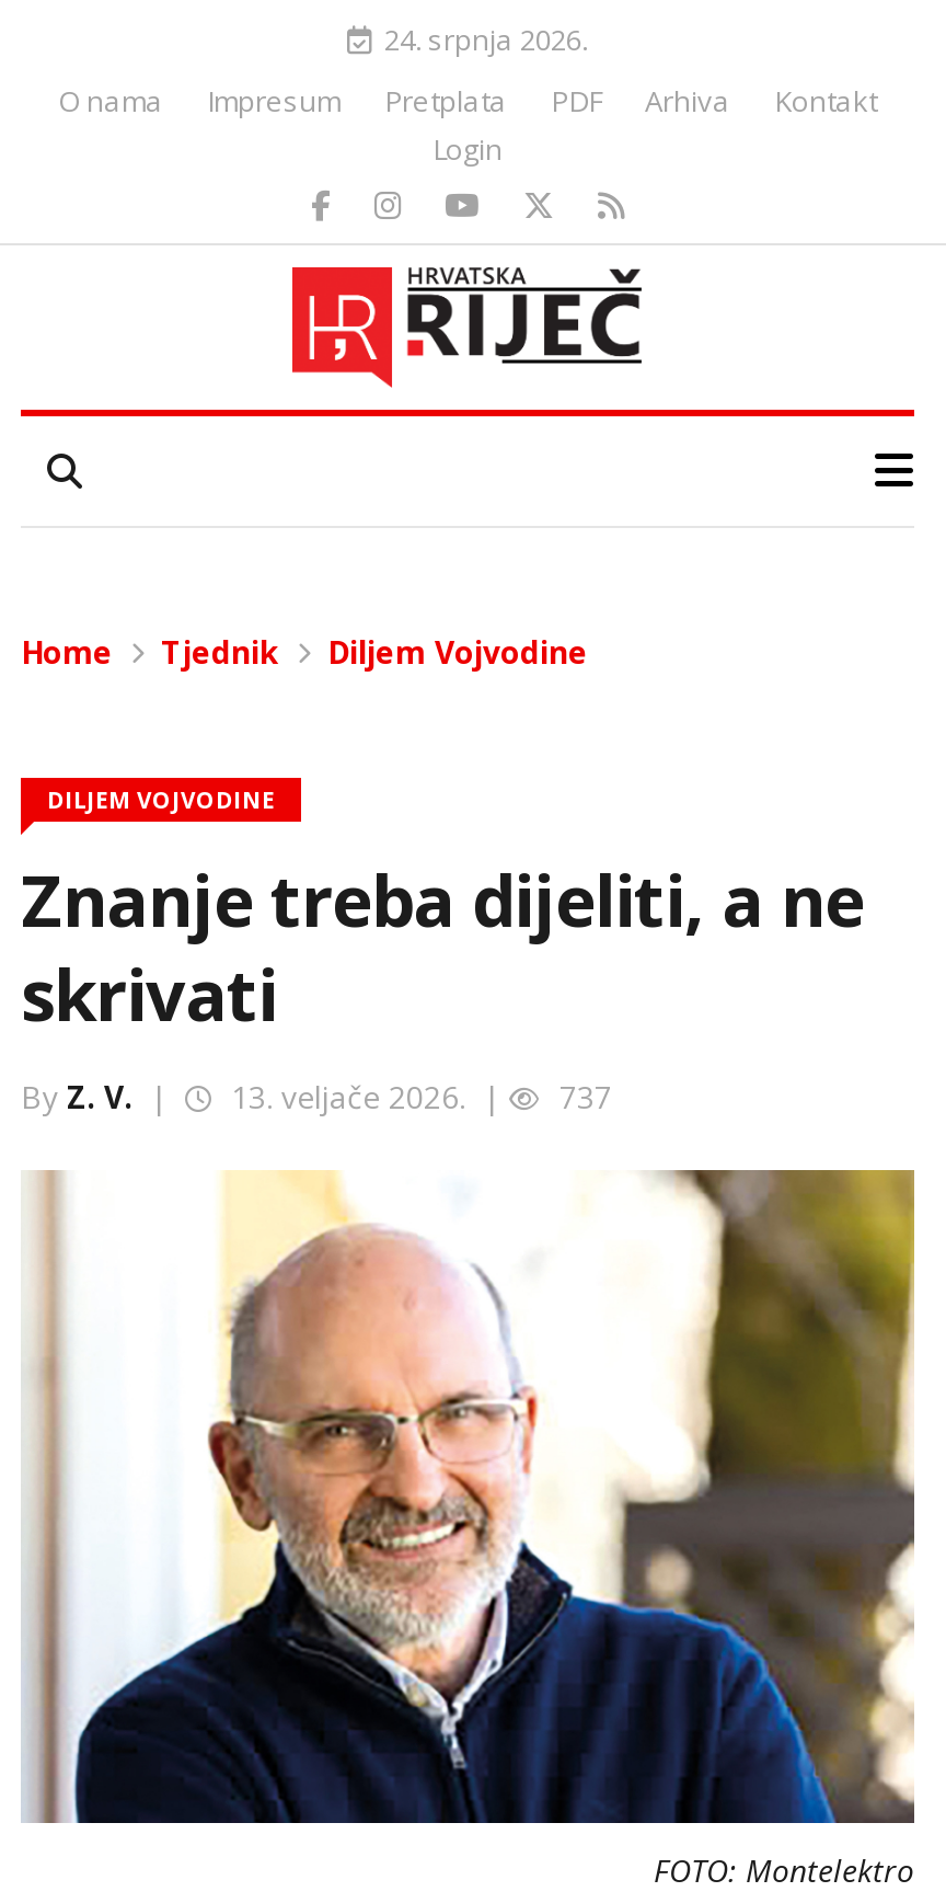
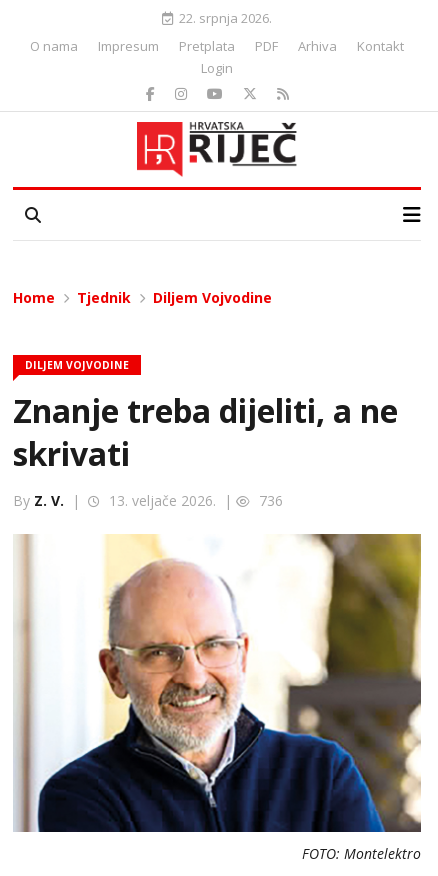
- 24. srpnja 2026.
+ 22. srpnja 2026.

- 737
+ 736
